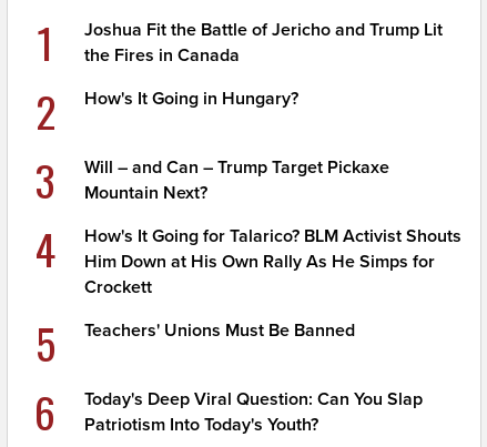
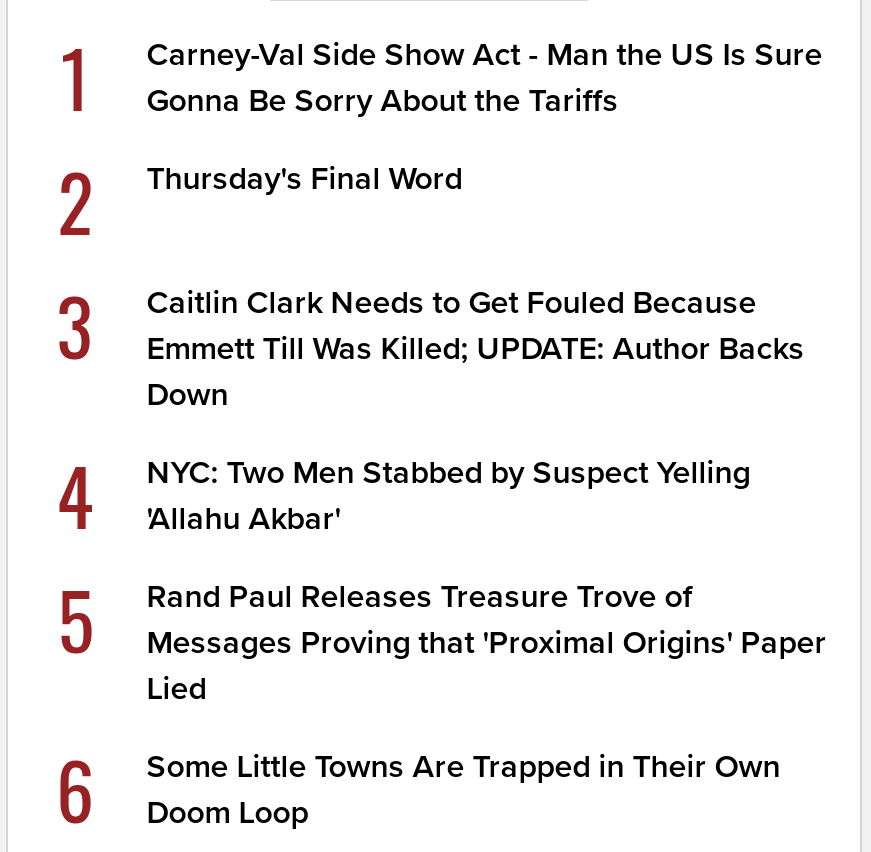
- Joshua Fit the Battle of Jericho and Trump Lit
- the Fires in Canada
+ Carney-Val Side Show Act - Man the US Is Sure
+ Gonna Be Sorry About the Tariffs

- How's It Going in Hungary?
+ Thursday's Final Word

- Will – and Can – Trump Target Pickaxe
- Mountain Next?
+ Caitlin Clark Needs to Get Fouled Because
+ Emmett Till Was Killed; UPDATE: Author Backs
+ Down

- How's It Going for Talarico? BLM Activist Shouts
- Him Down at His Own Rally As He Simps for
- Crockett
+ NYC: Two Men Stabbed by Suspect Yelling
+ 'Allahu Akbar'

- Teachers' Unions Must Be Banned
+ Rand Paul Releases Treasure Trove of
+ Messages Proving that 'Proximal Origins' Paper
+ Lied

- Today's Deep Viral Question: Can You Slap
- Patriotism Into Today's Youth?
+ Some Little Towns Are Trapped in Their Own
+ Doom Loop
